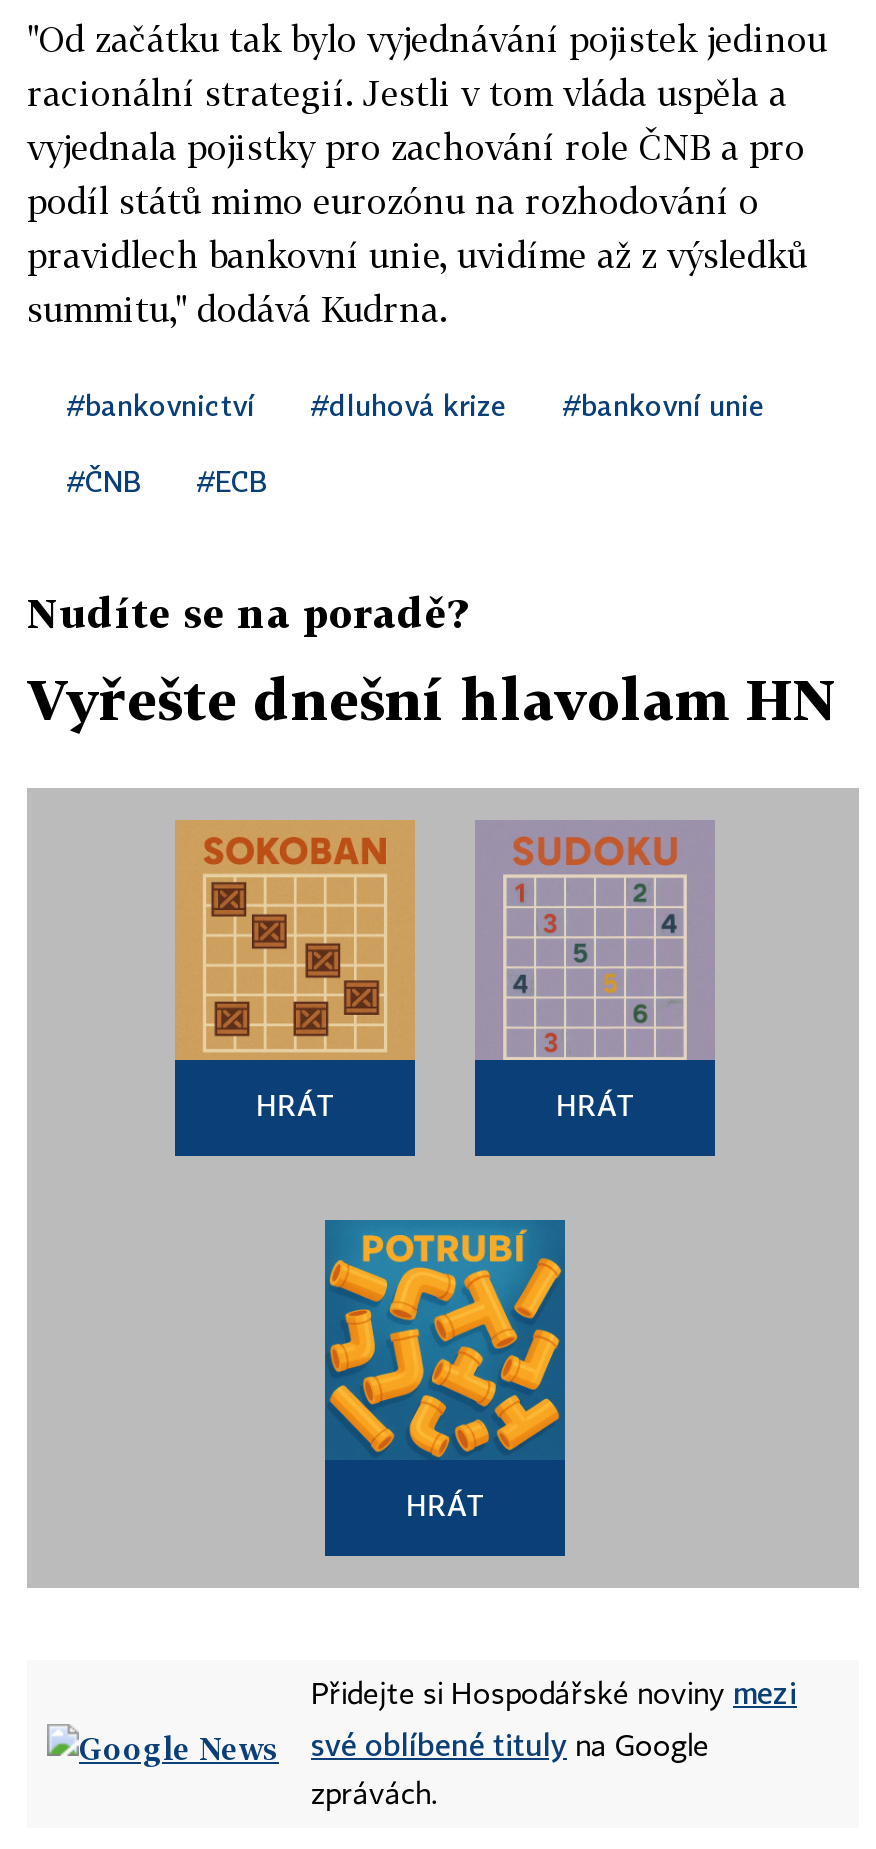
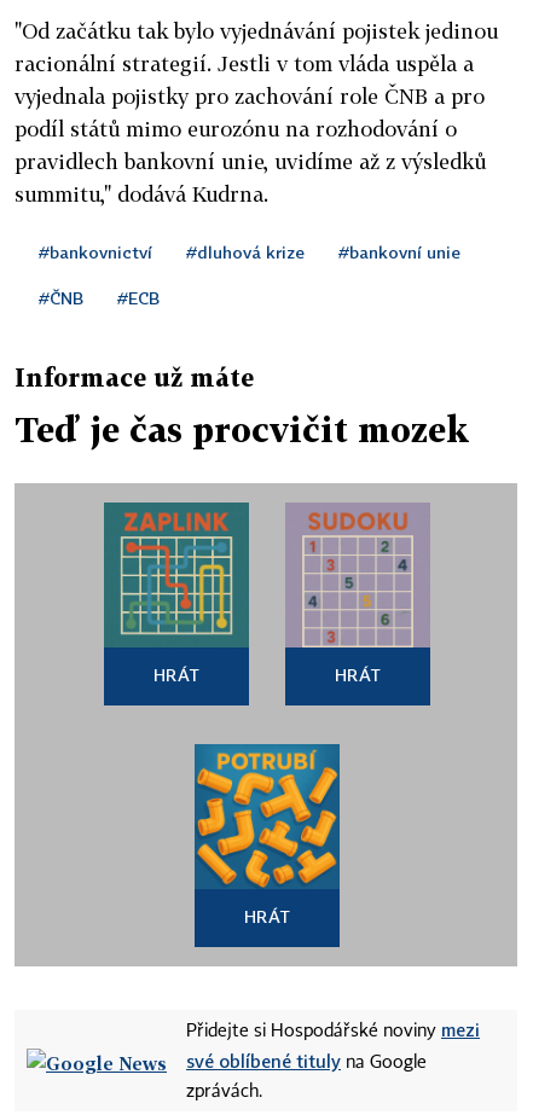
- Nudíte se na poradě?
+ Informace už máte

- Vyřešte dnešní hlavolam HN
+ Teď je čas procvičit mozek

- [image]
+ [image]
